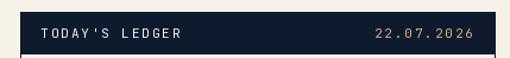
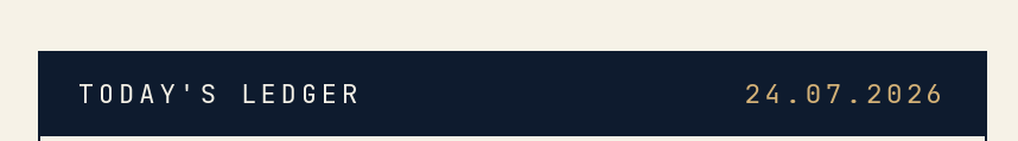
- 22.07.2026
+ 24.07.2026
